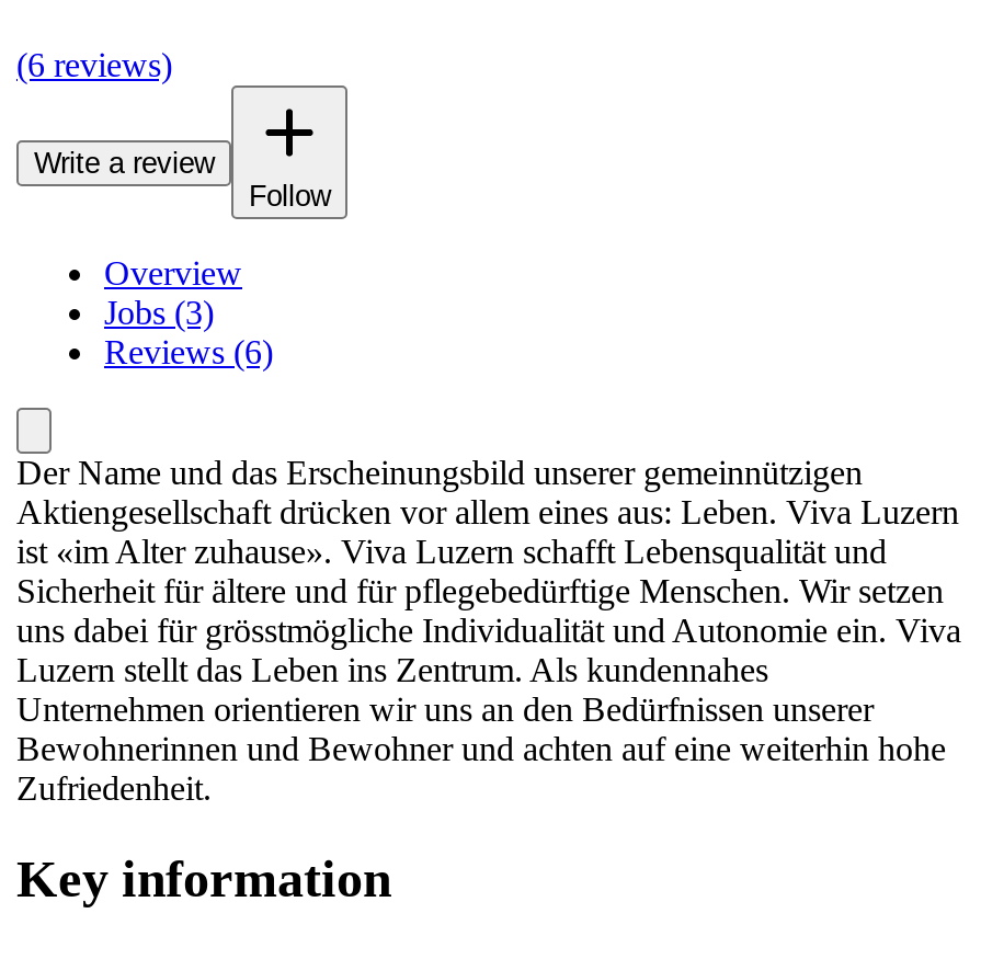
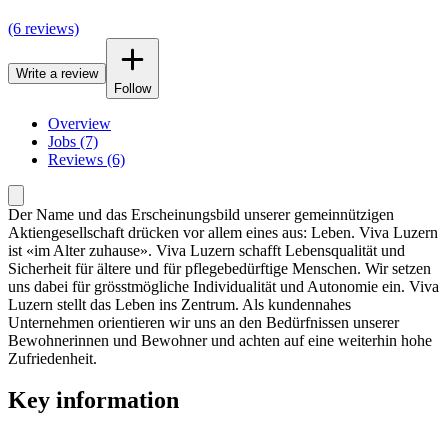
- Jobs (3)
+ Jobs (7)
